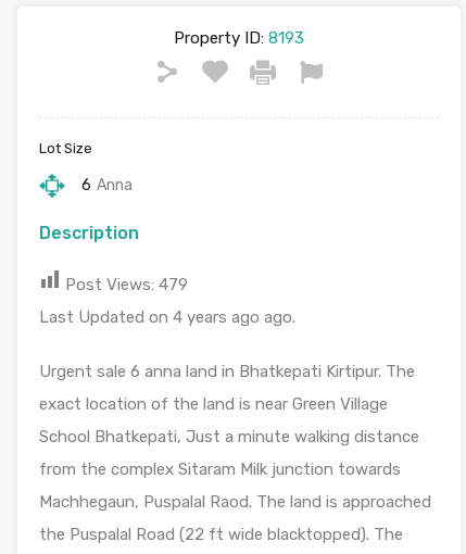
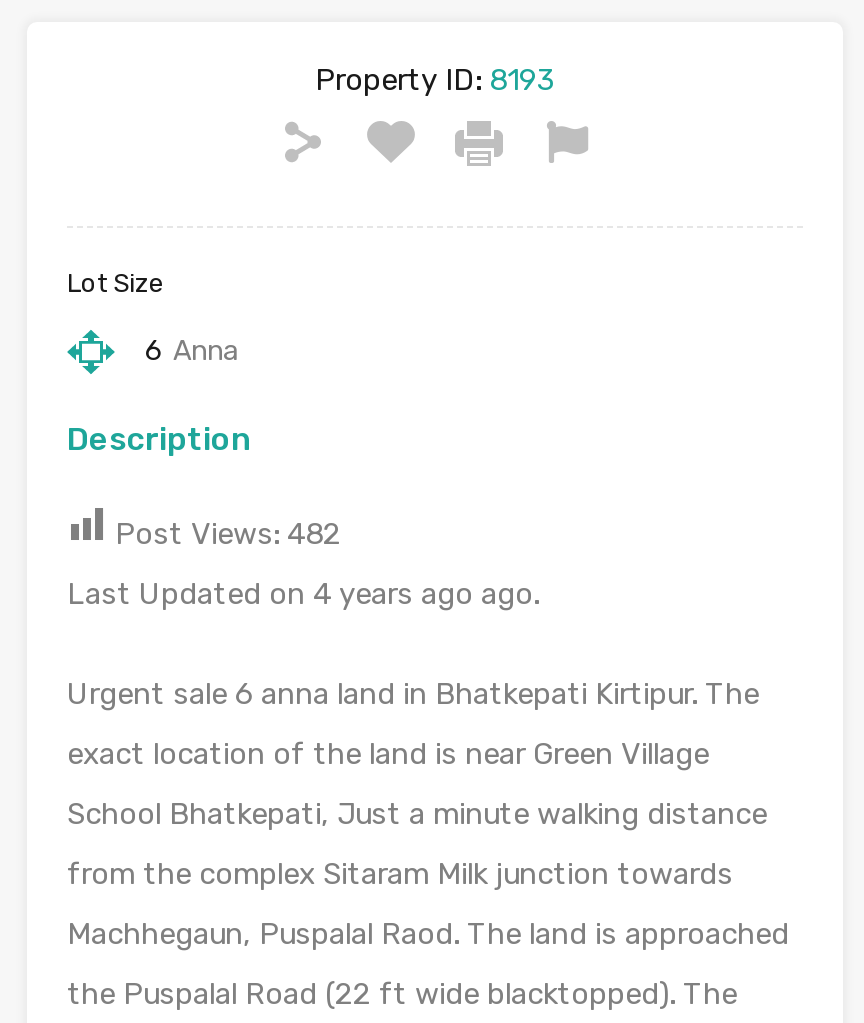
- Post Views: 479
+ Post Views: 482
